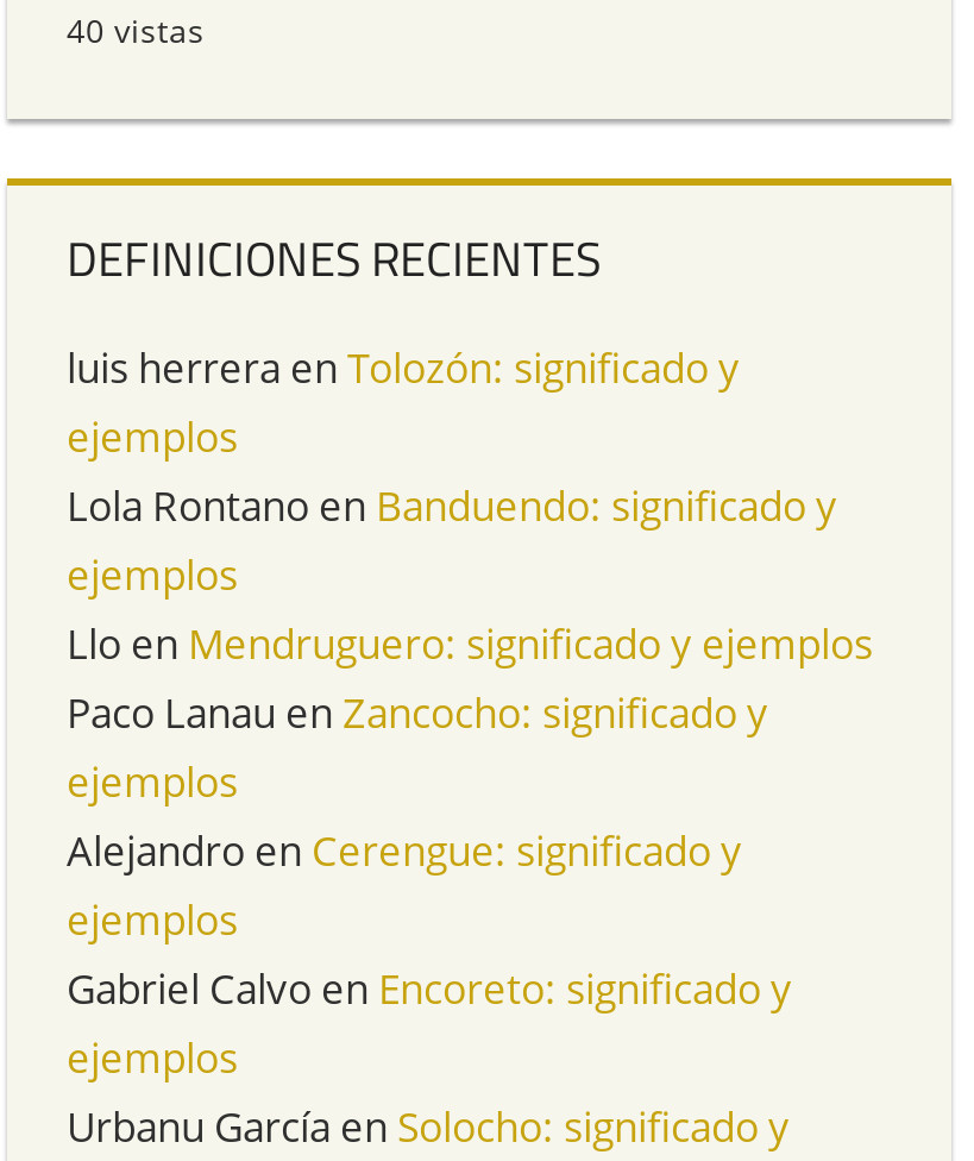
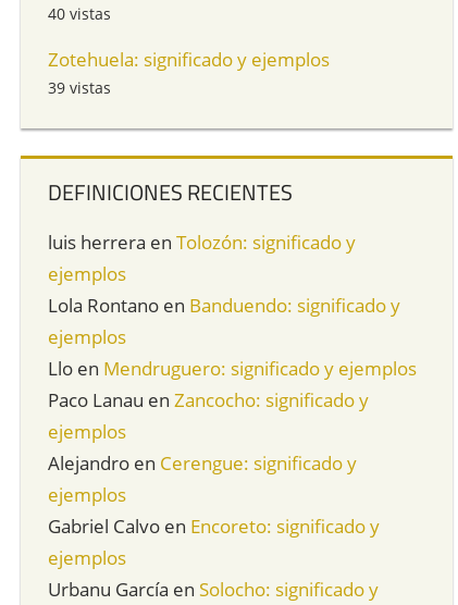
+ Zotehuela: significado y ejemplos
+ 39 vistas
